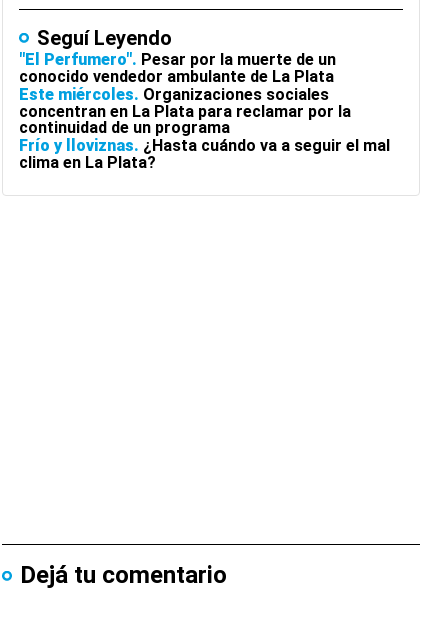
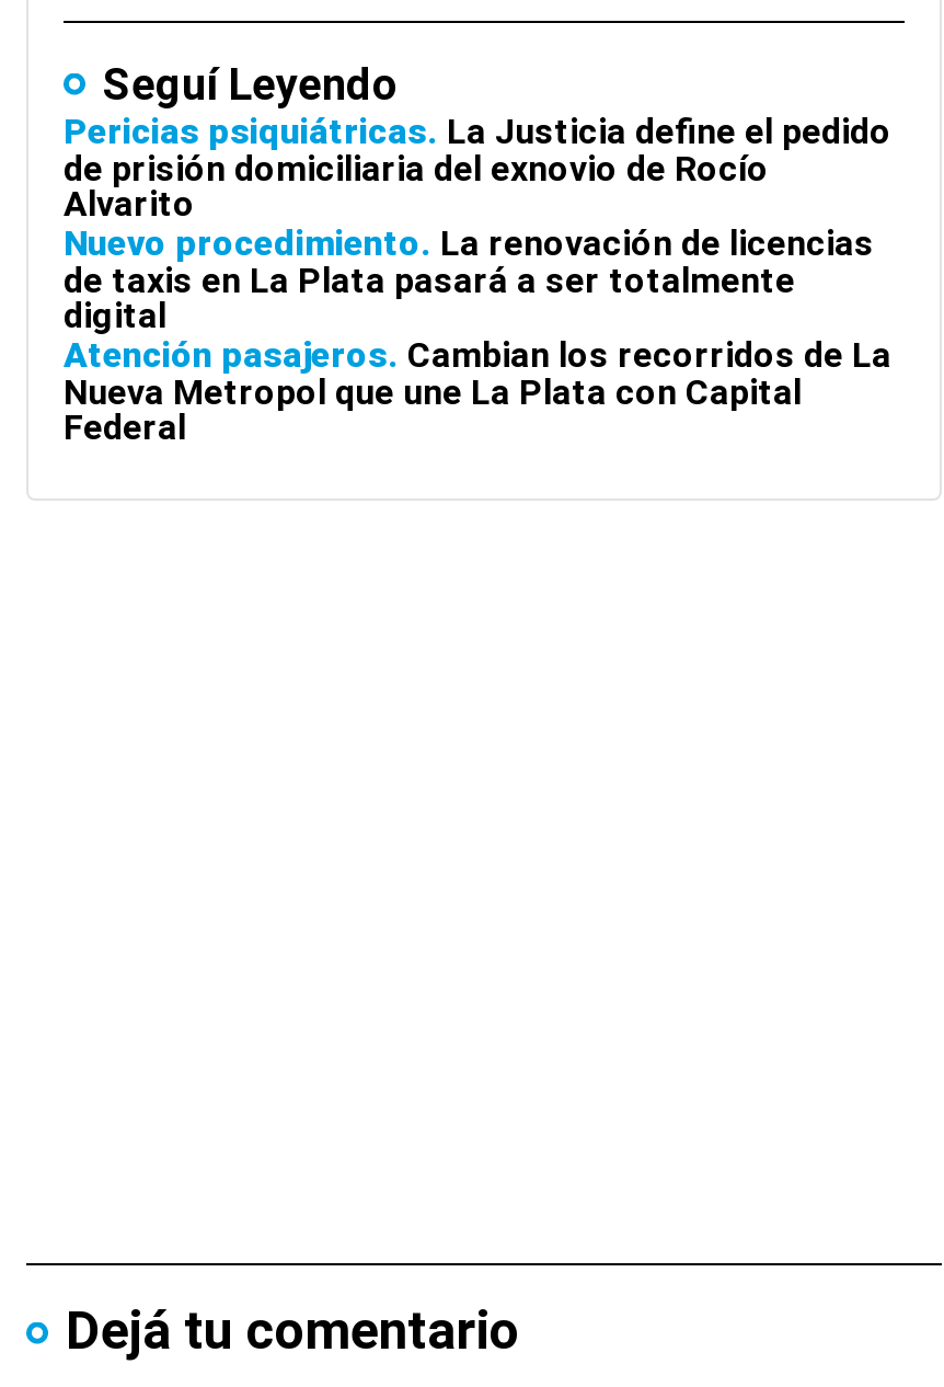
- "El Perfumero" Pesar por la muerte de un
- conocido vendedor ambulante de La Plata
- Este miércoles Organizaciones sociales
- concentran en La Plata para reclamar por la
- continuidad de un programa
- Frío y lloviznas ¿Hasta cuándo va a seguir el mal
- clima en La Plata?
+ Pericias psiquiátricas La Justicia define el pedido
+ de prisión domiciliaria del exnovio de Rocío
+ Alvarito
+ Nuevo procedimiento La renovación de licencias
+ de taxis en La Plata pasará a ser totalmente
+ digital
+ Atención pasajeros Cambian los recorridos de La
+ Nueva Metropol que une La Plata con Capital
+ Federal
